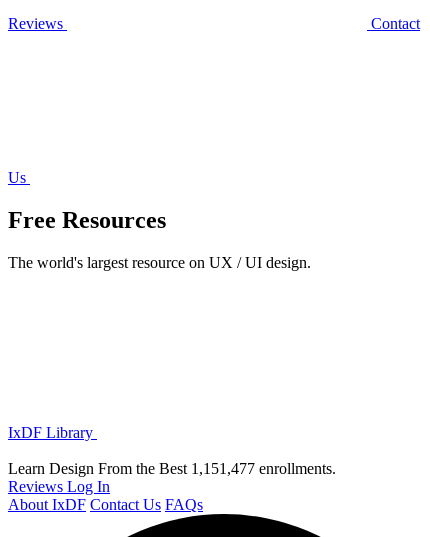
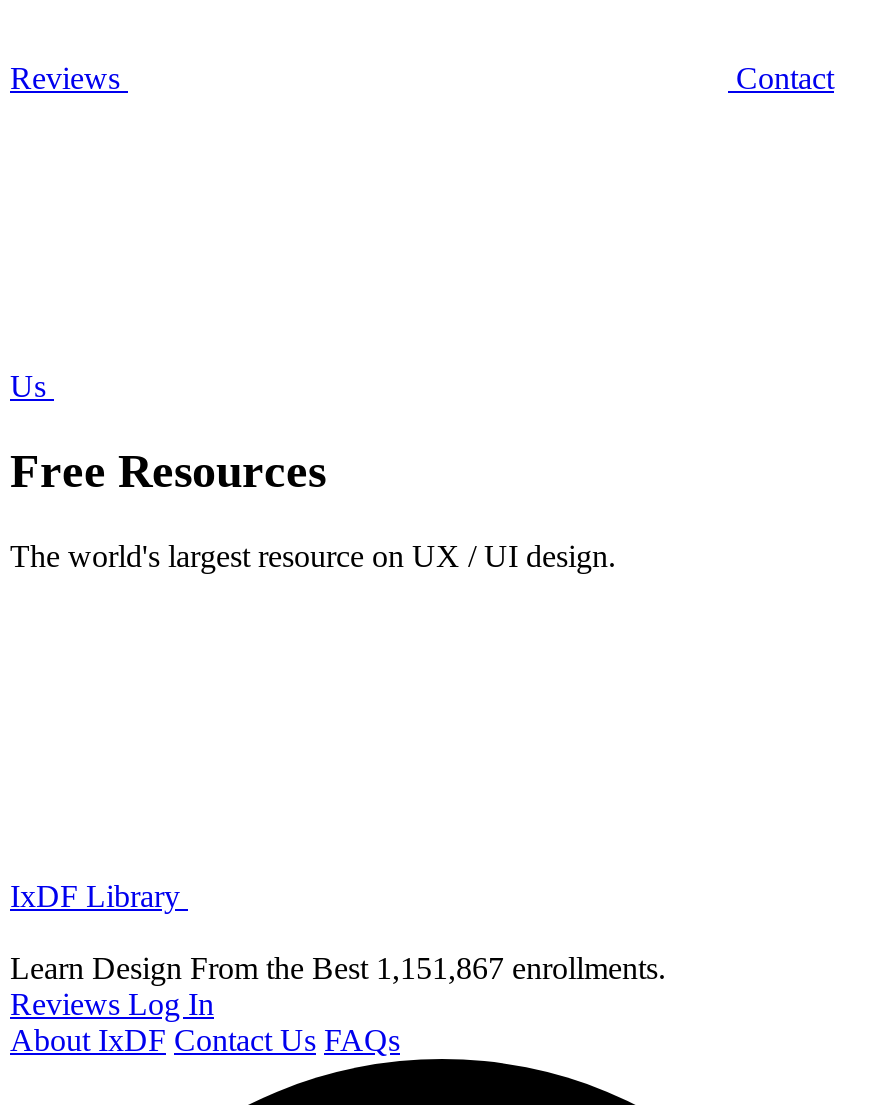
- Learn Design From the Best 1,151,477 enrollments.
+ Learn Design From the Best 1,151,867 enrollments.
